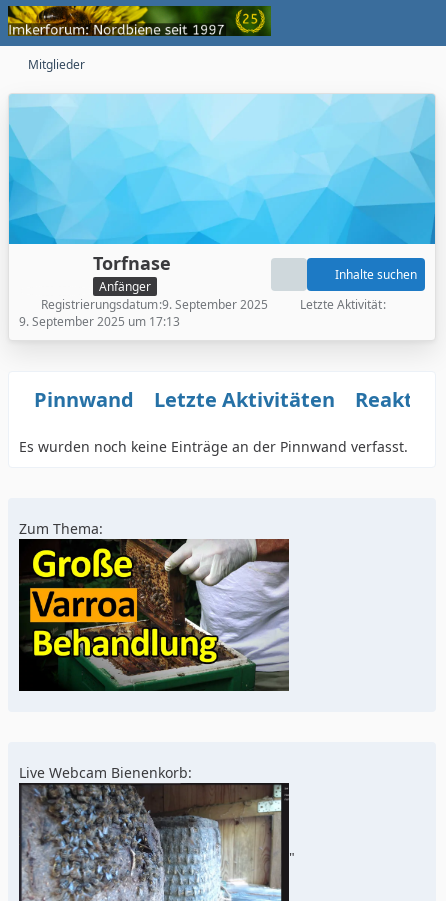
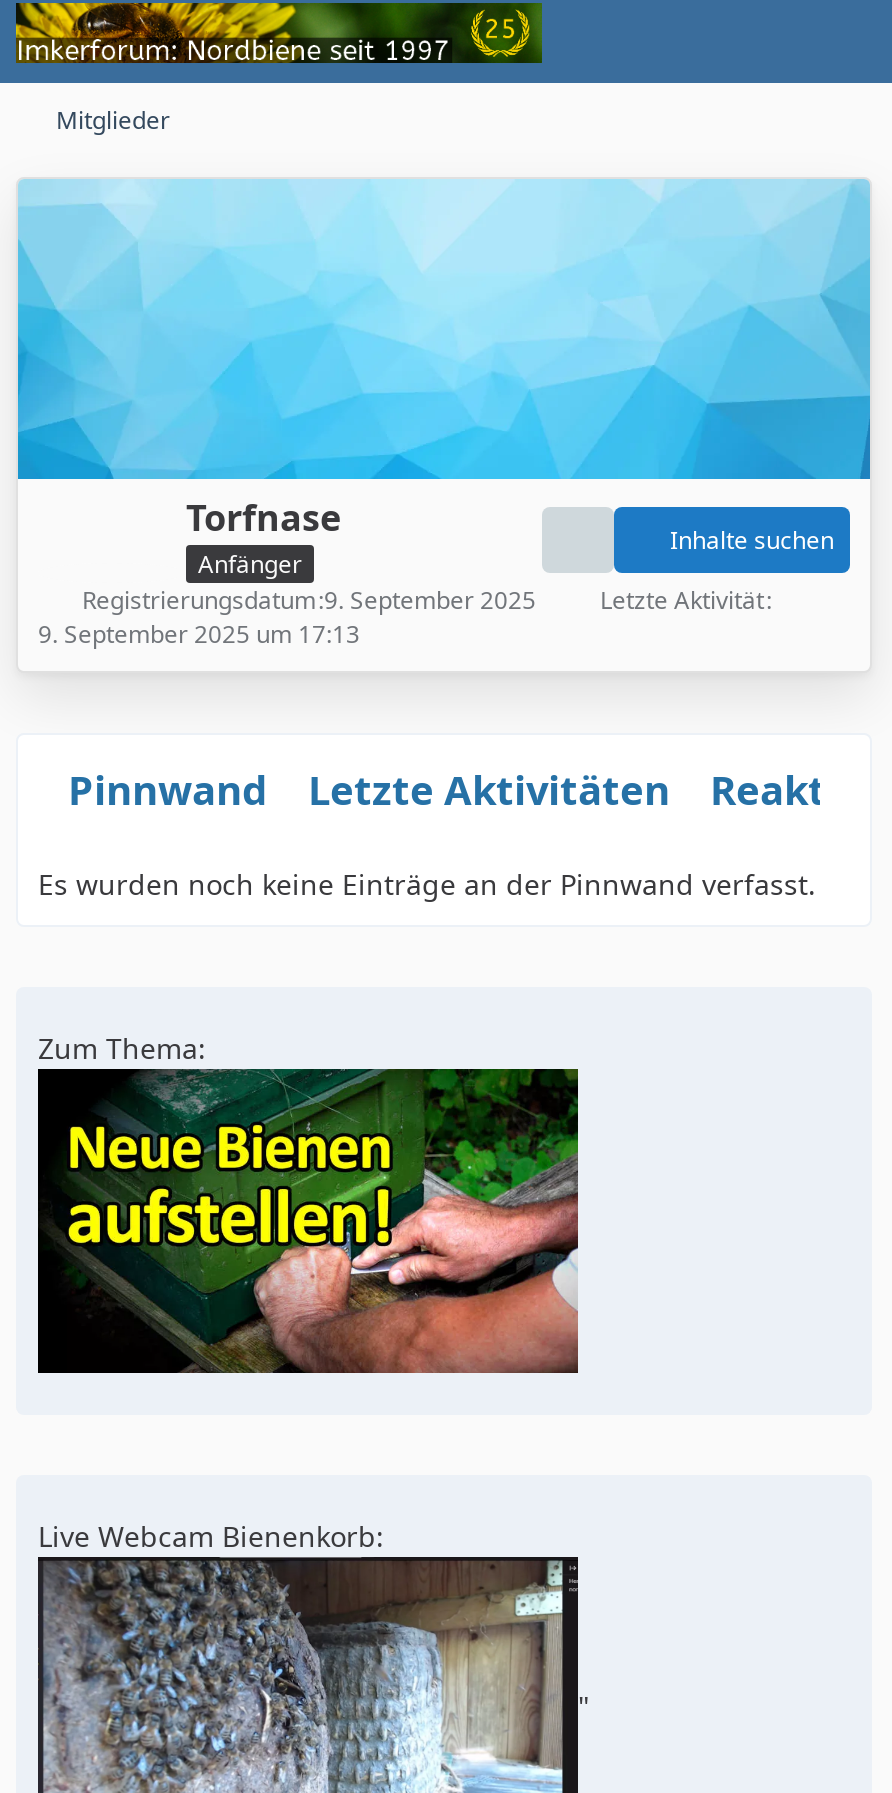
- [image]
+ [image]
